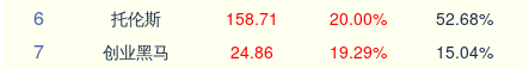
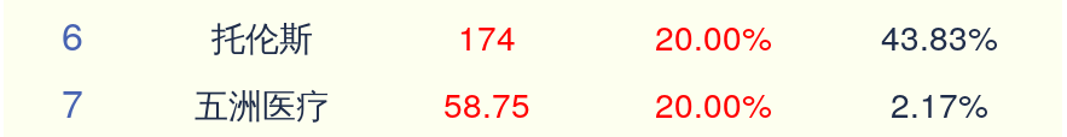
- 158.71
+ 174

- 52.68%
+ 43.83%

- 创业黑马
- 24.86
- 19.29%
- 15.04%
+ 五洲医疗
+ 58.75
+ 20.00%
+ 2.17%
